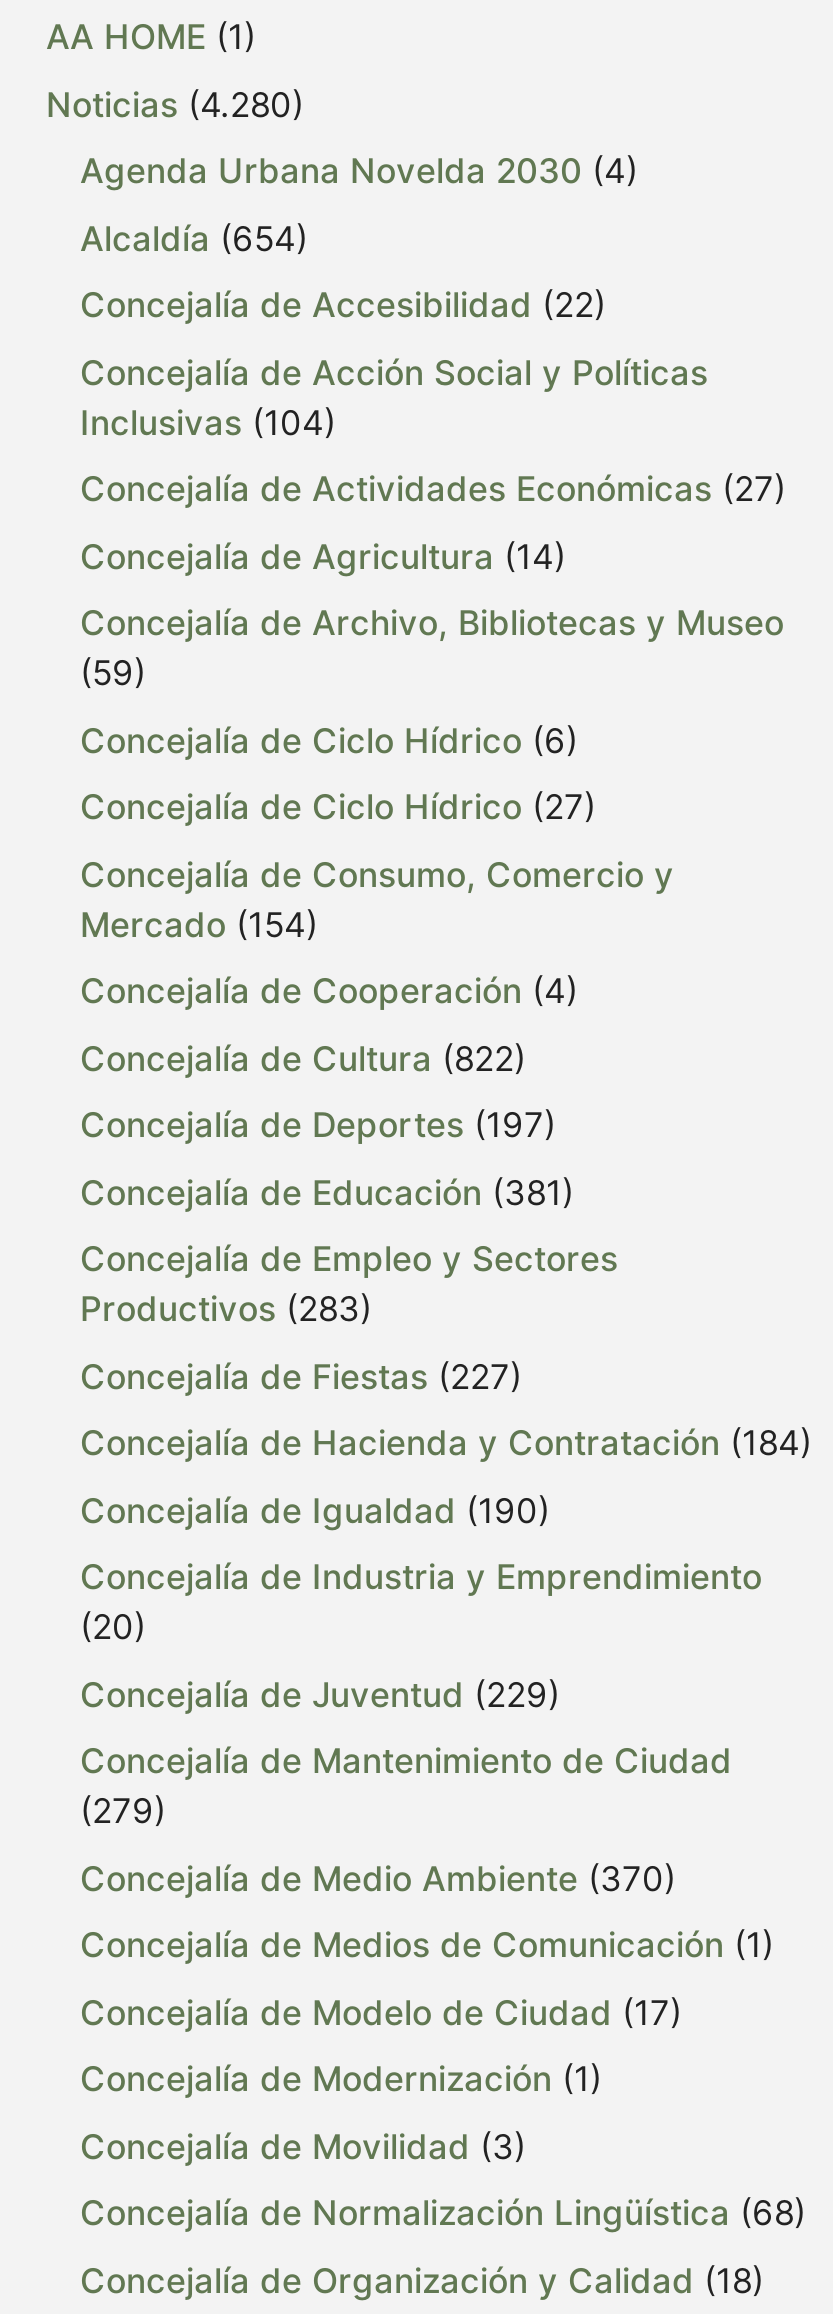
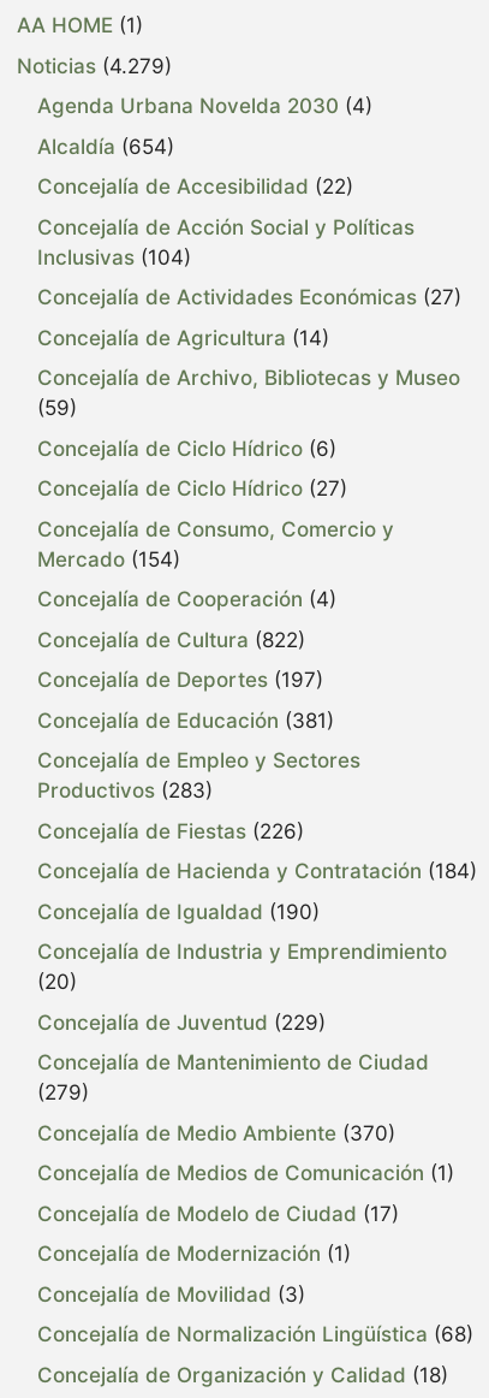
- Noticias (4.280)
+ Noticias (4.279)

- Concejalía de Fiestas (227)
+ Concejalía de Fiestas (226)
